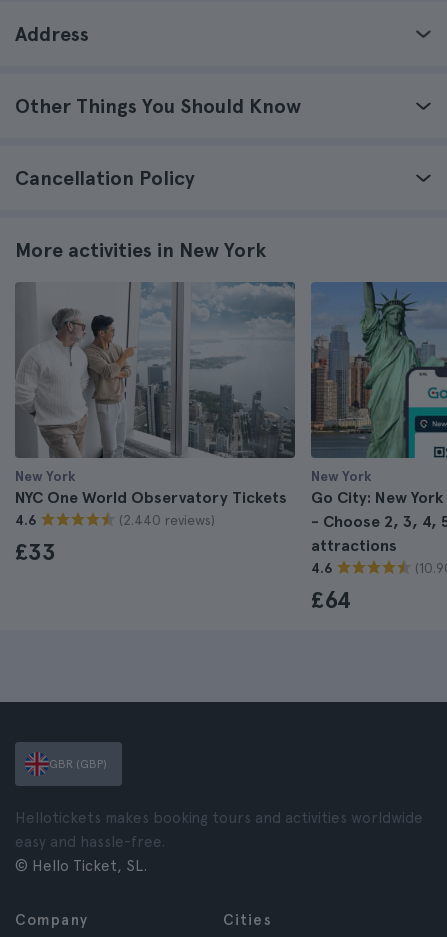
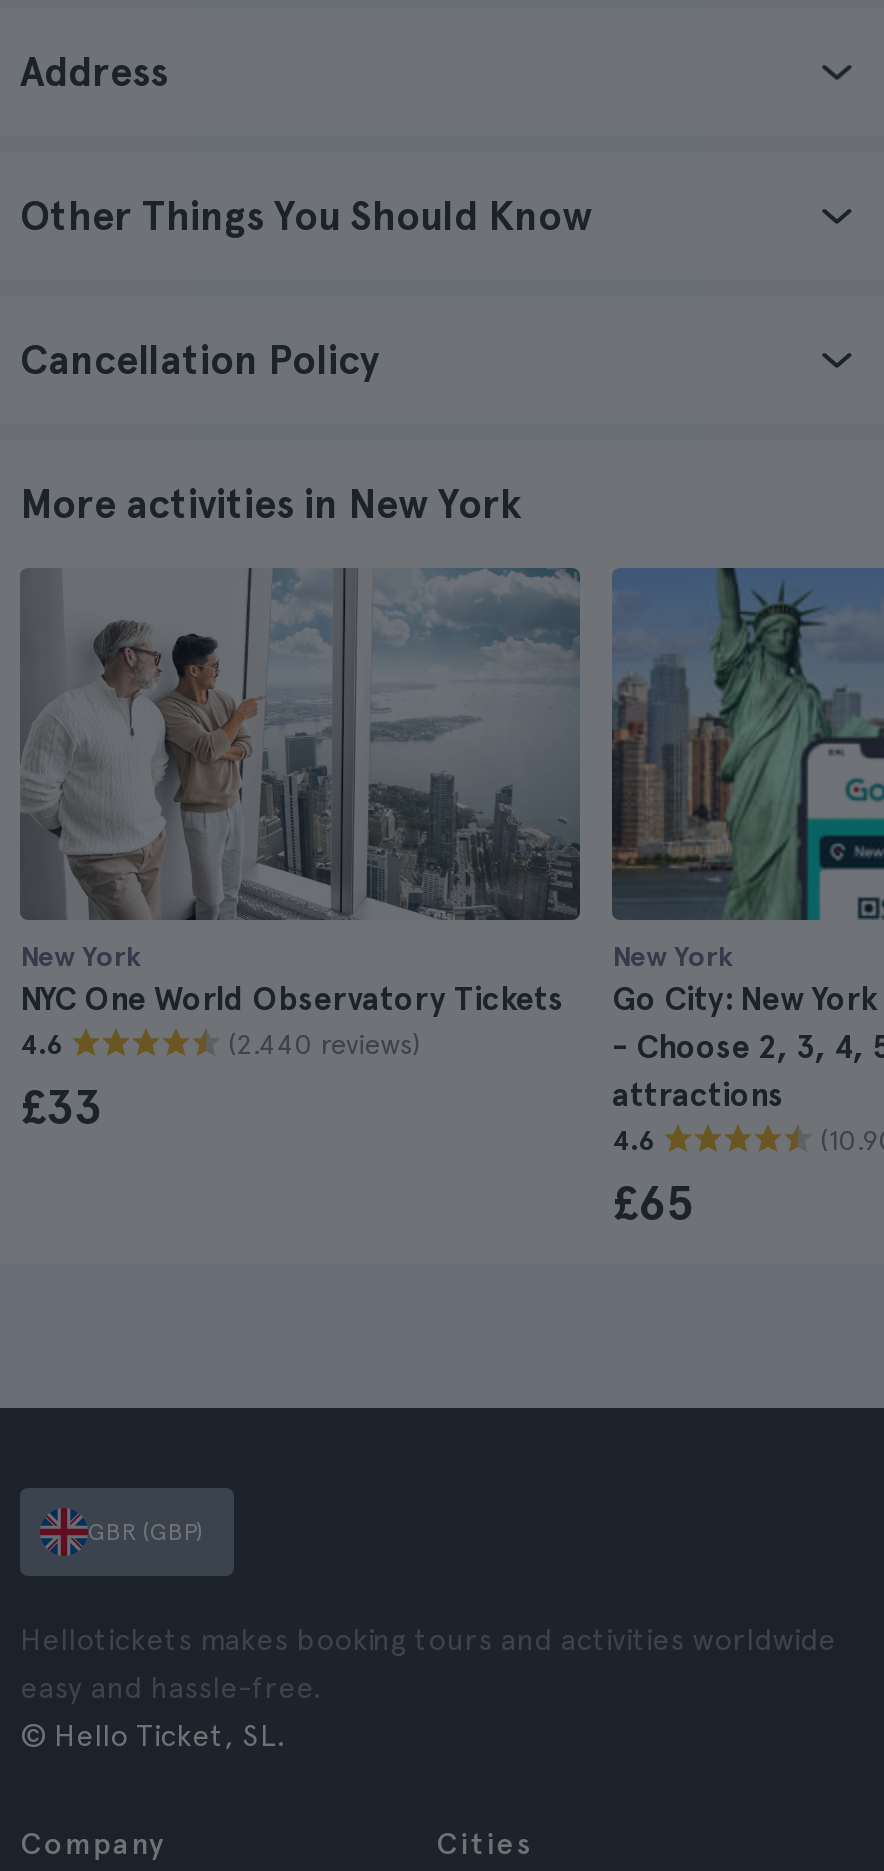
- £64
+ £65
